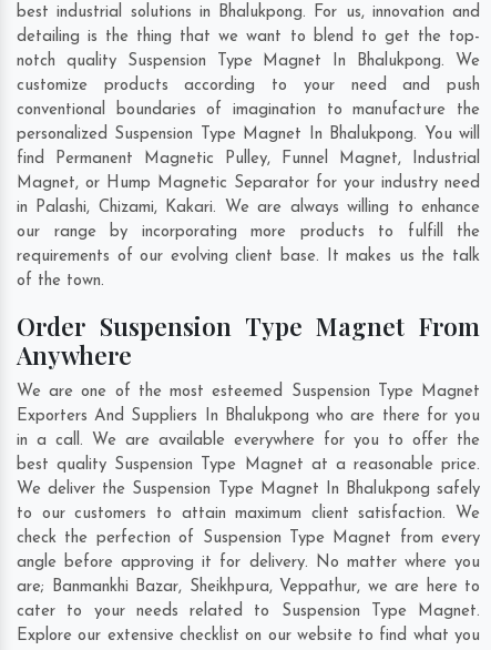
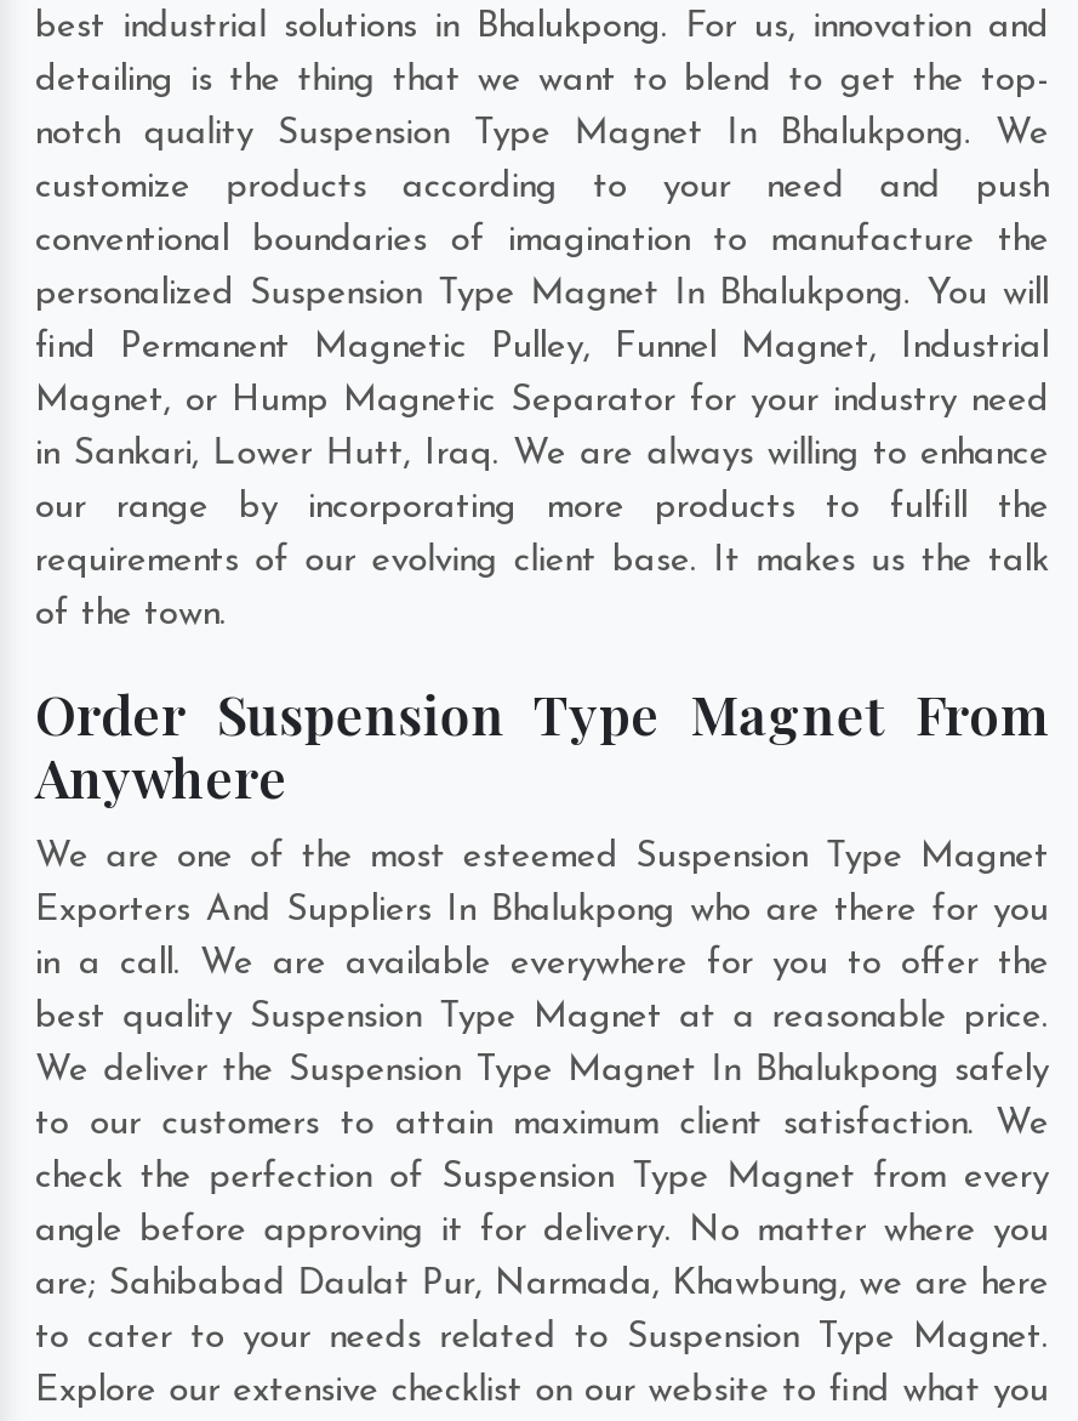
- in Palashi, Chizami, Kakari. We are always willing to enhance
+ in Sankari, Lower Hutt, Iraq. We are always willing to enhance

- are; Banmankhi Bazar, Sheikhpura, Veppathur, we are here to
+ are; Sahibabad Daulat Pur, Narmada, Khawbung, we are here

- cater to your needs related to Suspension Type Magnet.
+ to cater to your needs related to Suspension Type Magnet.
